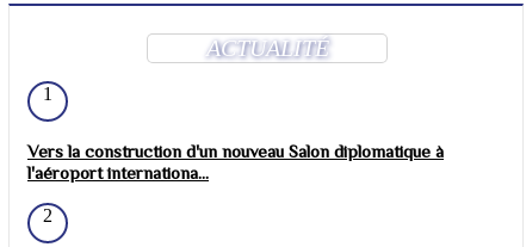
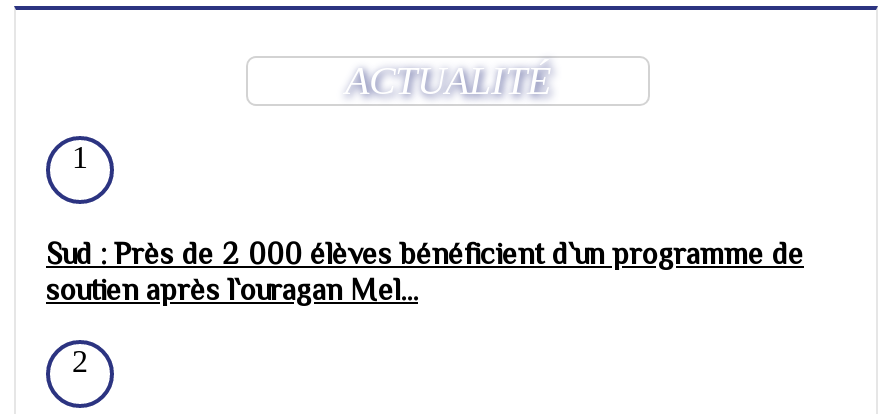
- Vers la construction d'un nouveau Salon diplomatique à
- l'aéroport internationa...
+ Sud : Près de 2 000 élèves bénéficient d`un programme de
+ soutien après l`ouragan Mel...
